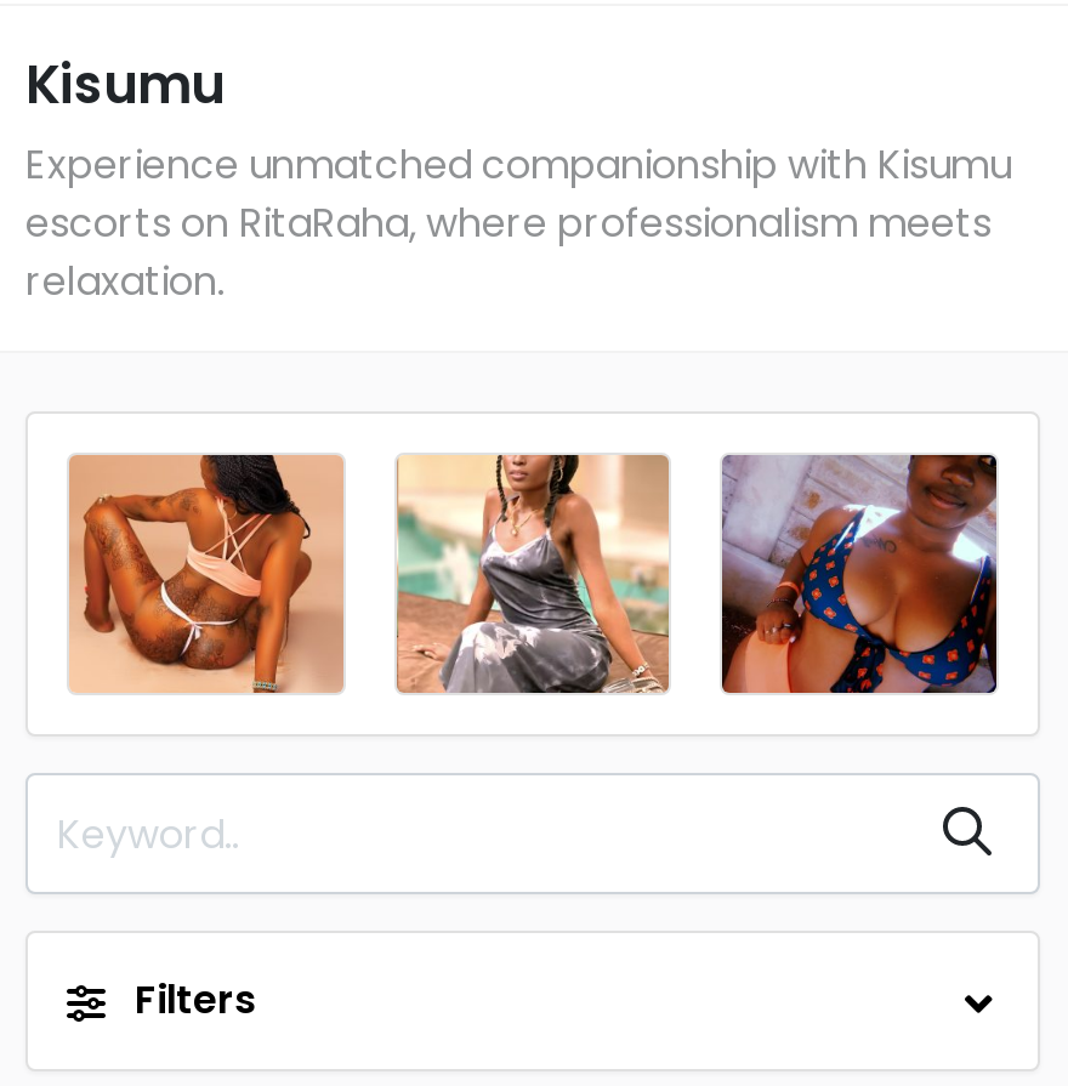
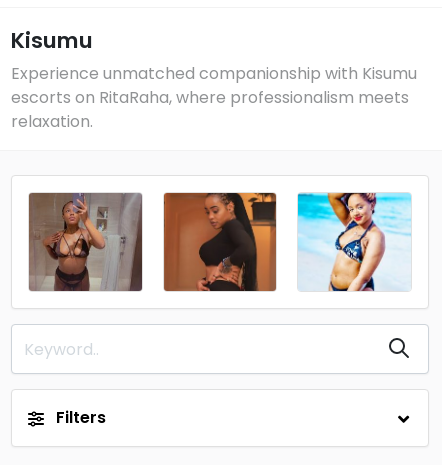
- [image]
+ [image]

- [image]
+ [image]

- [image]
+ [image]
